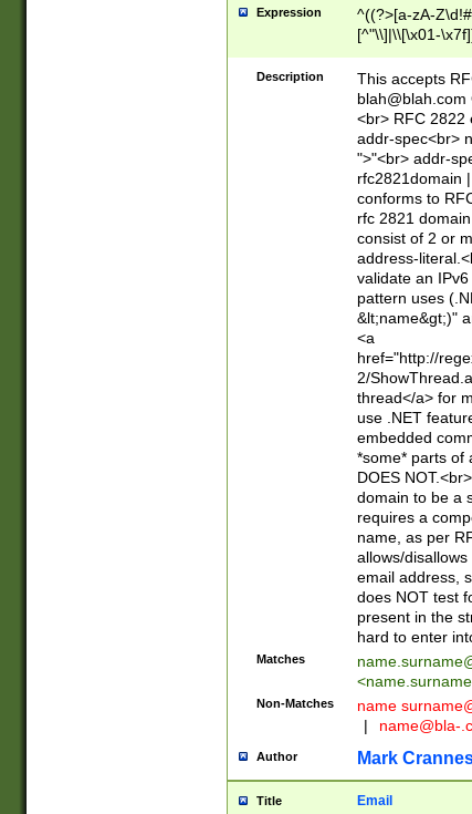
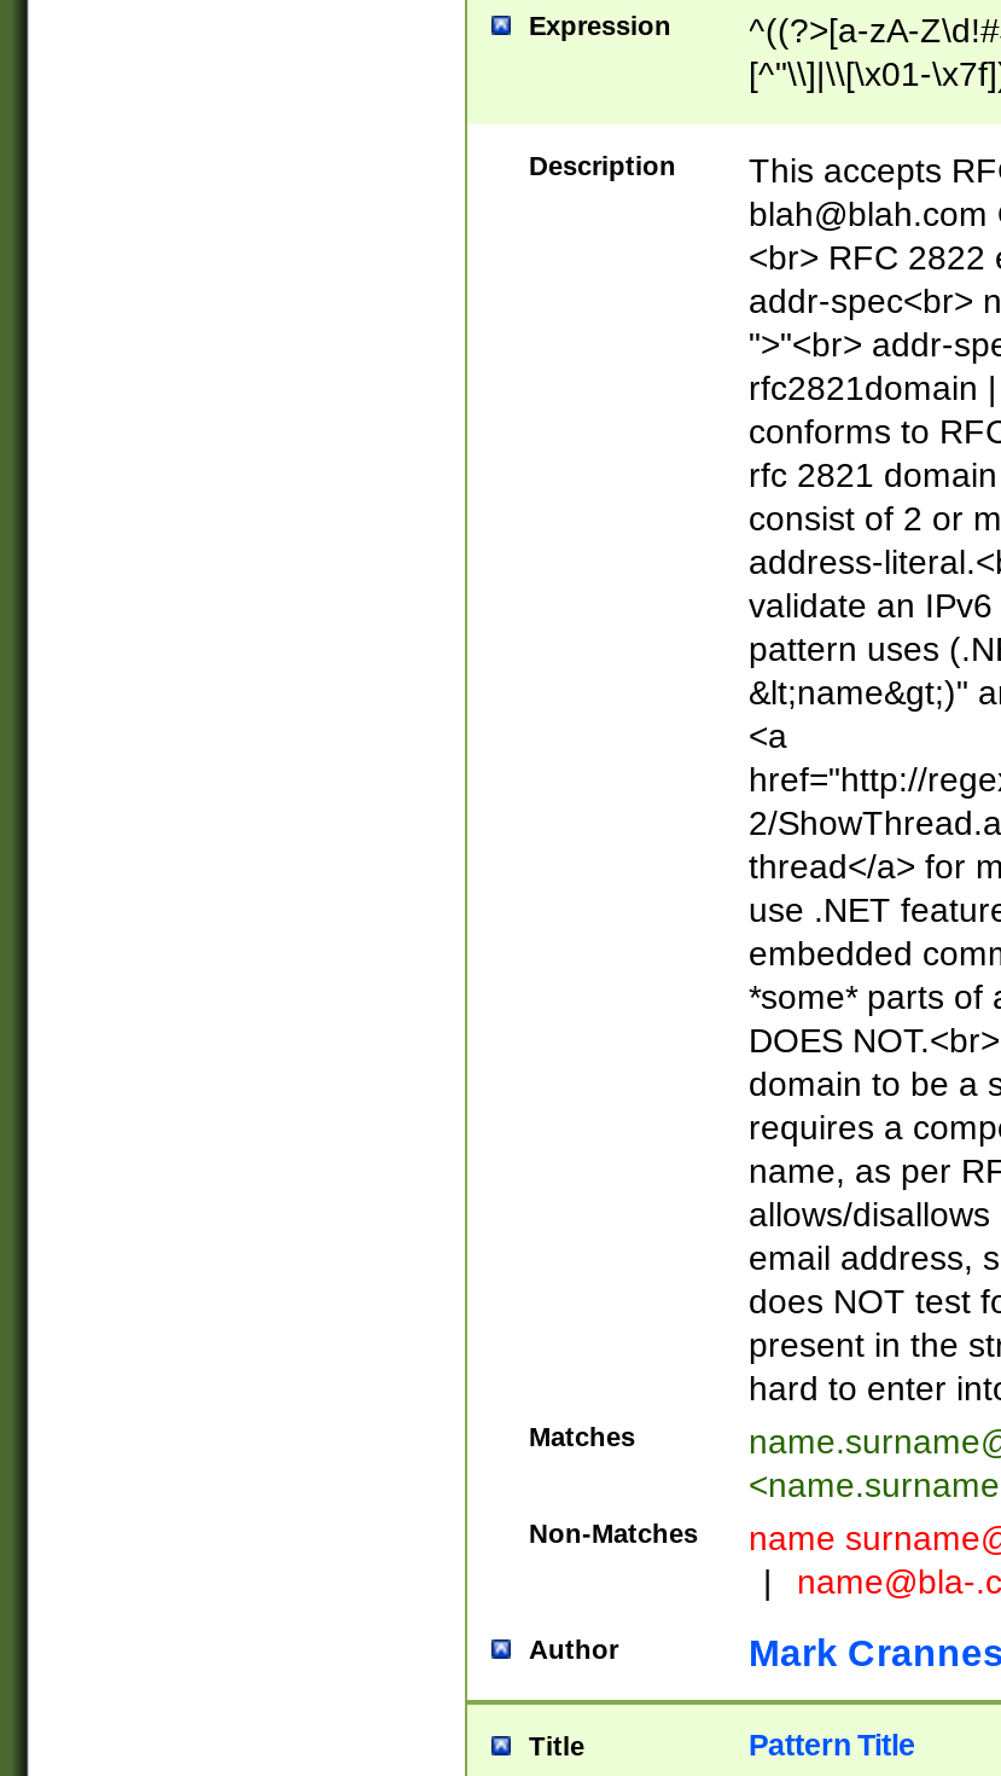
- Email
+ Pattern Title
